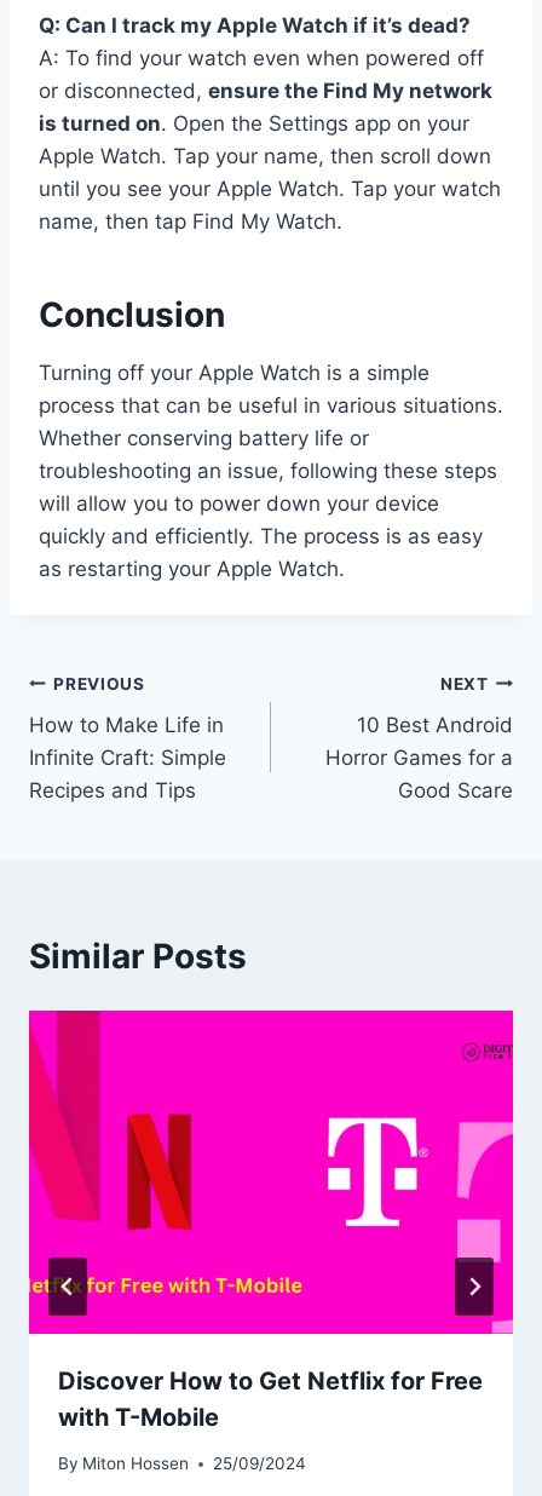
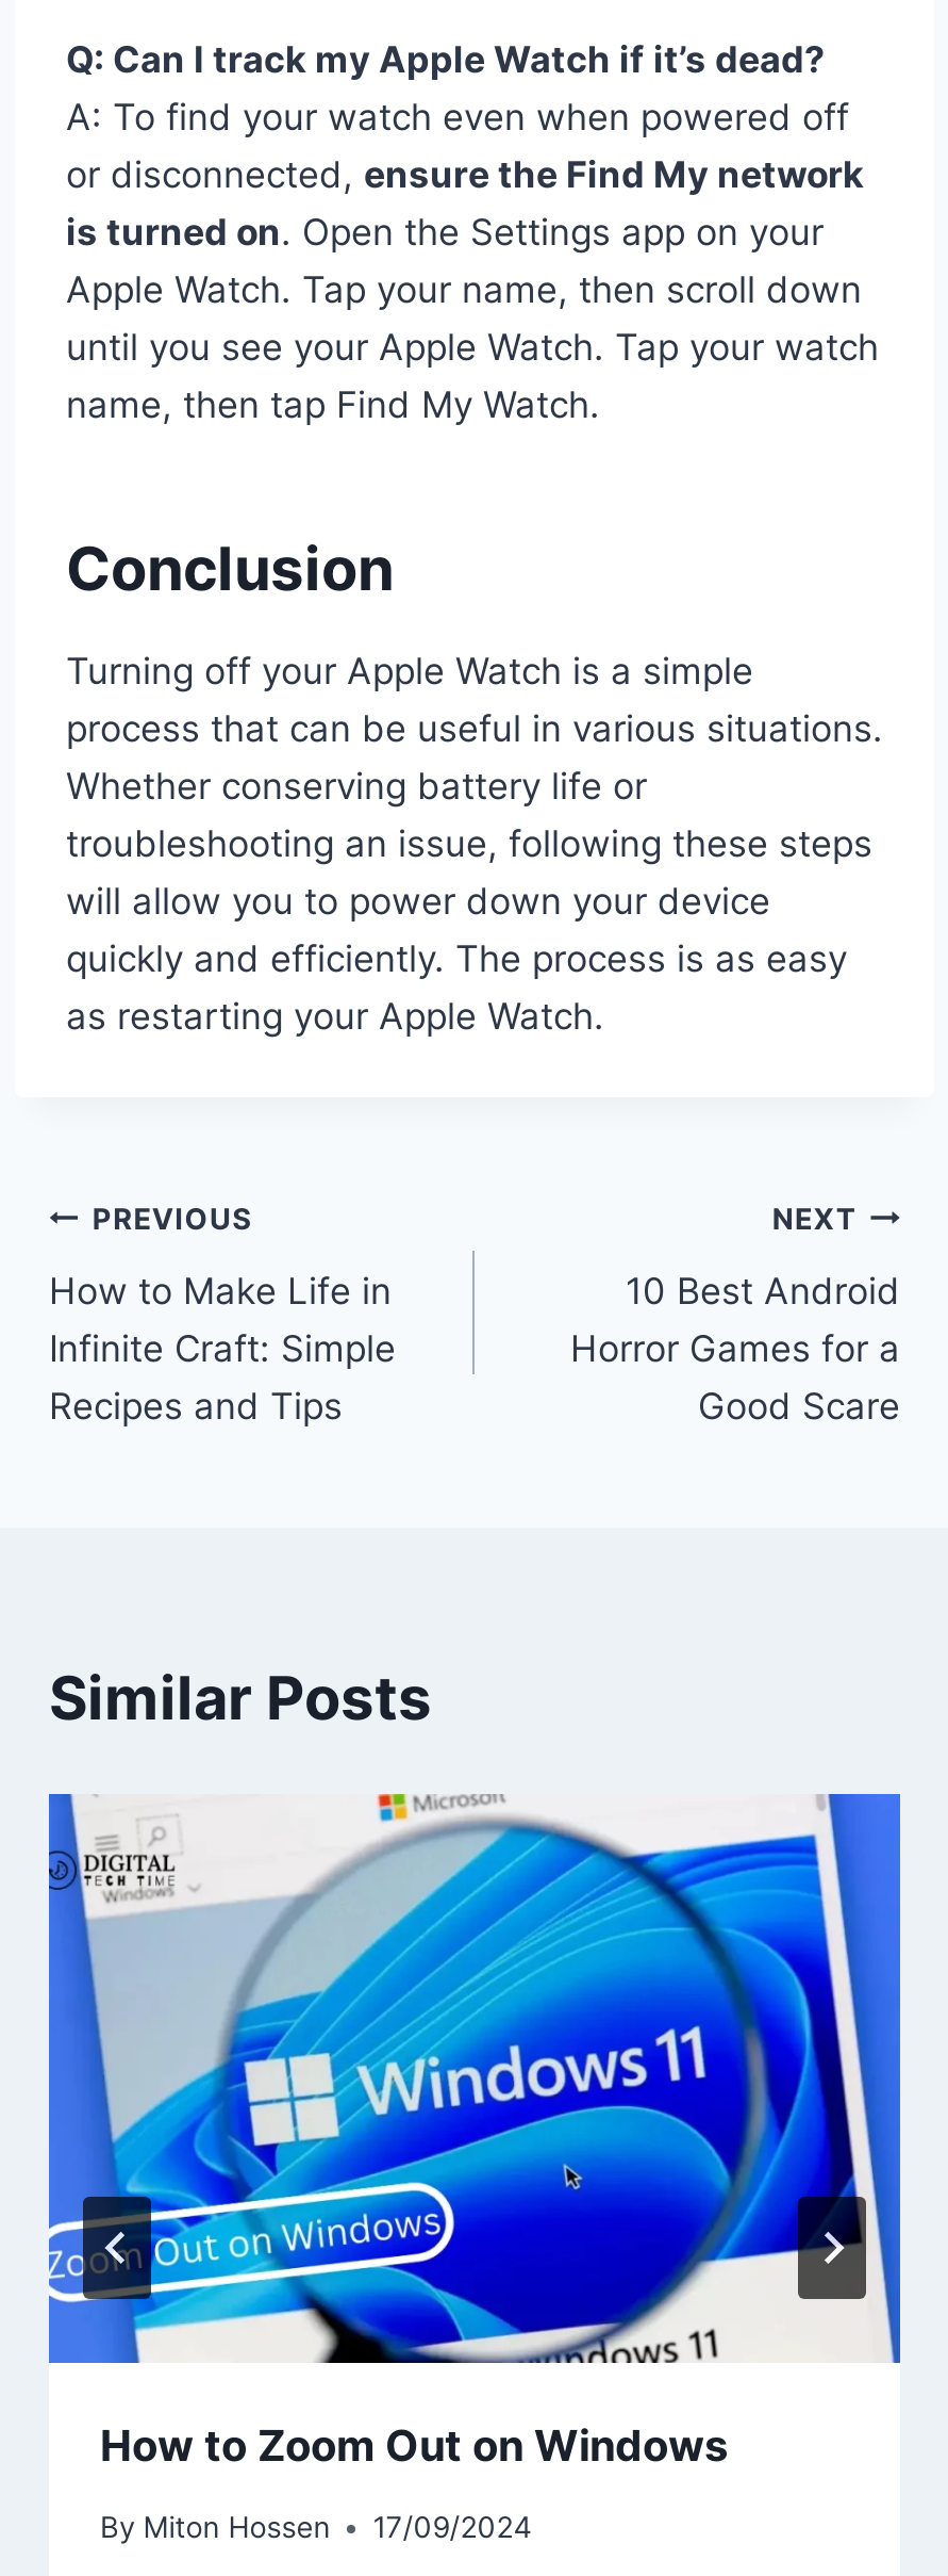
- [image]
- Discover How to Get Netflix for Free
- with T-Mobile
+ [image]
+ How to Zoom Out on Windows

- By Miton Hossen 25/09/2024
+ By Miton Hossen 17/09/2024
